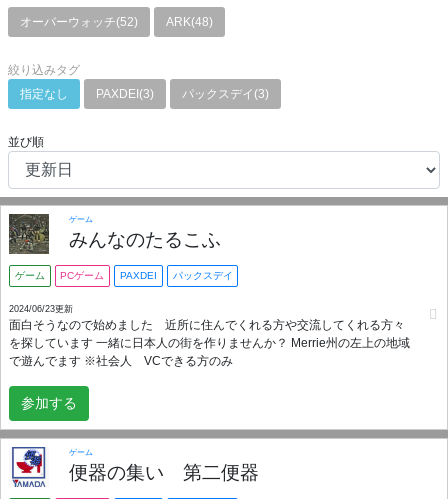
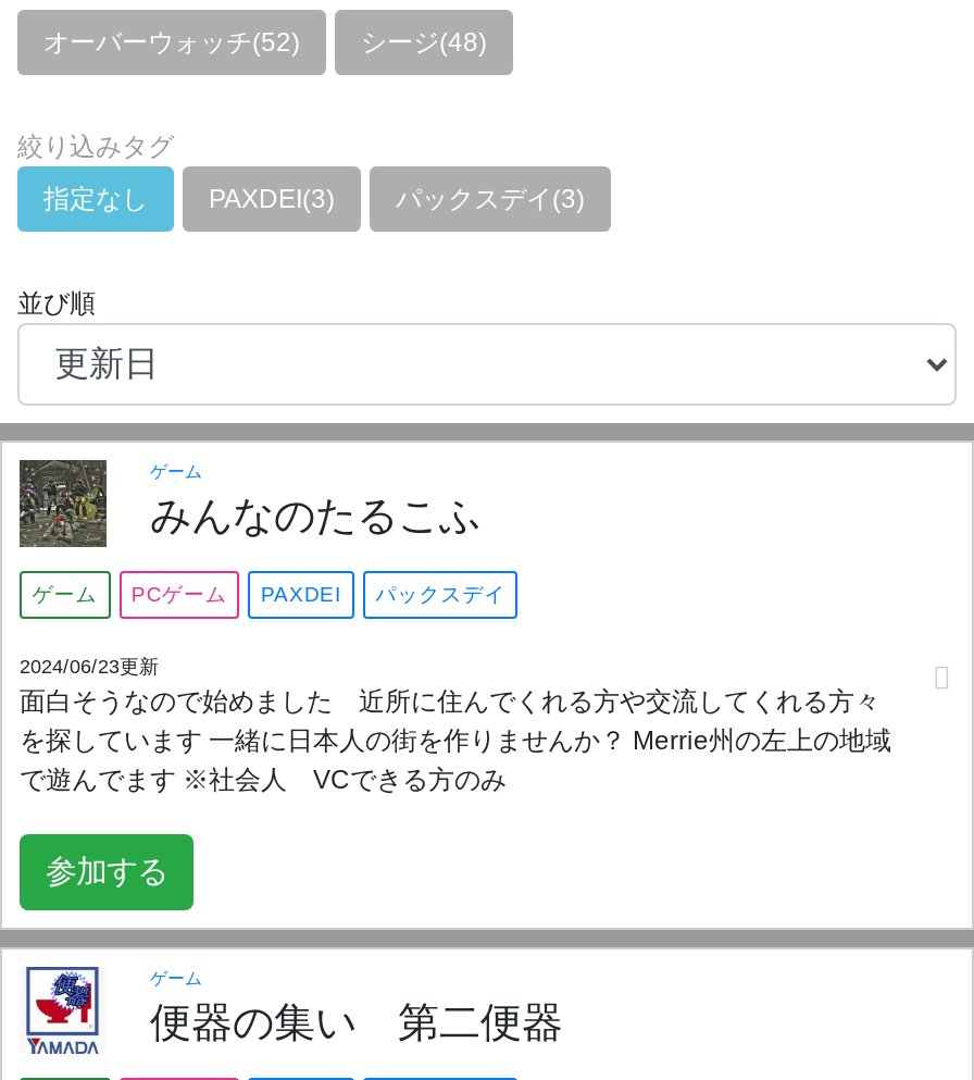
- オーバーウォッチ(52) ARK(48)
+ オーバーウォッチ(52) シージ(48)
